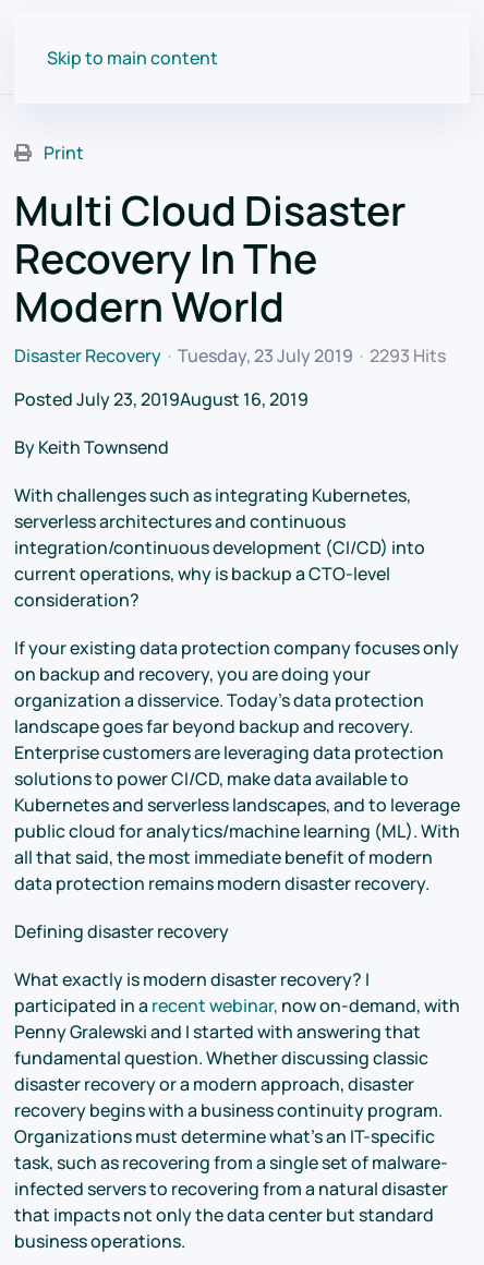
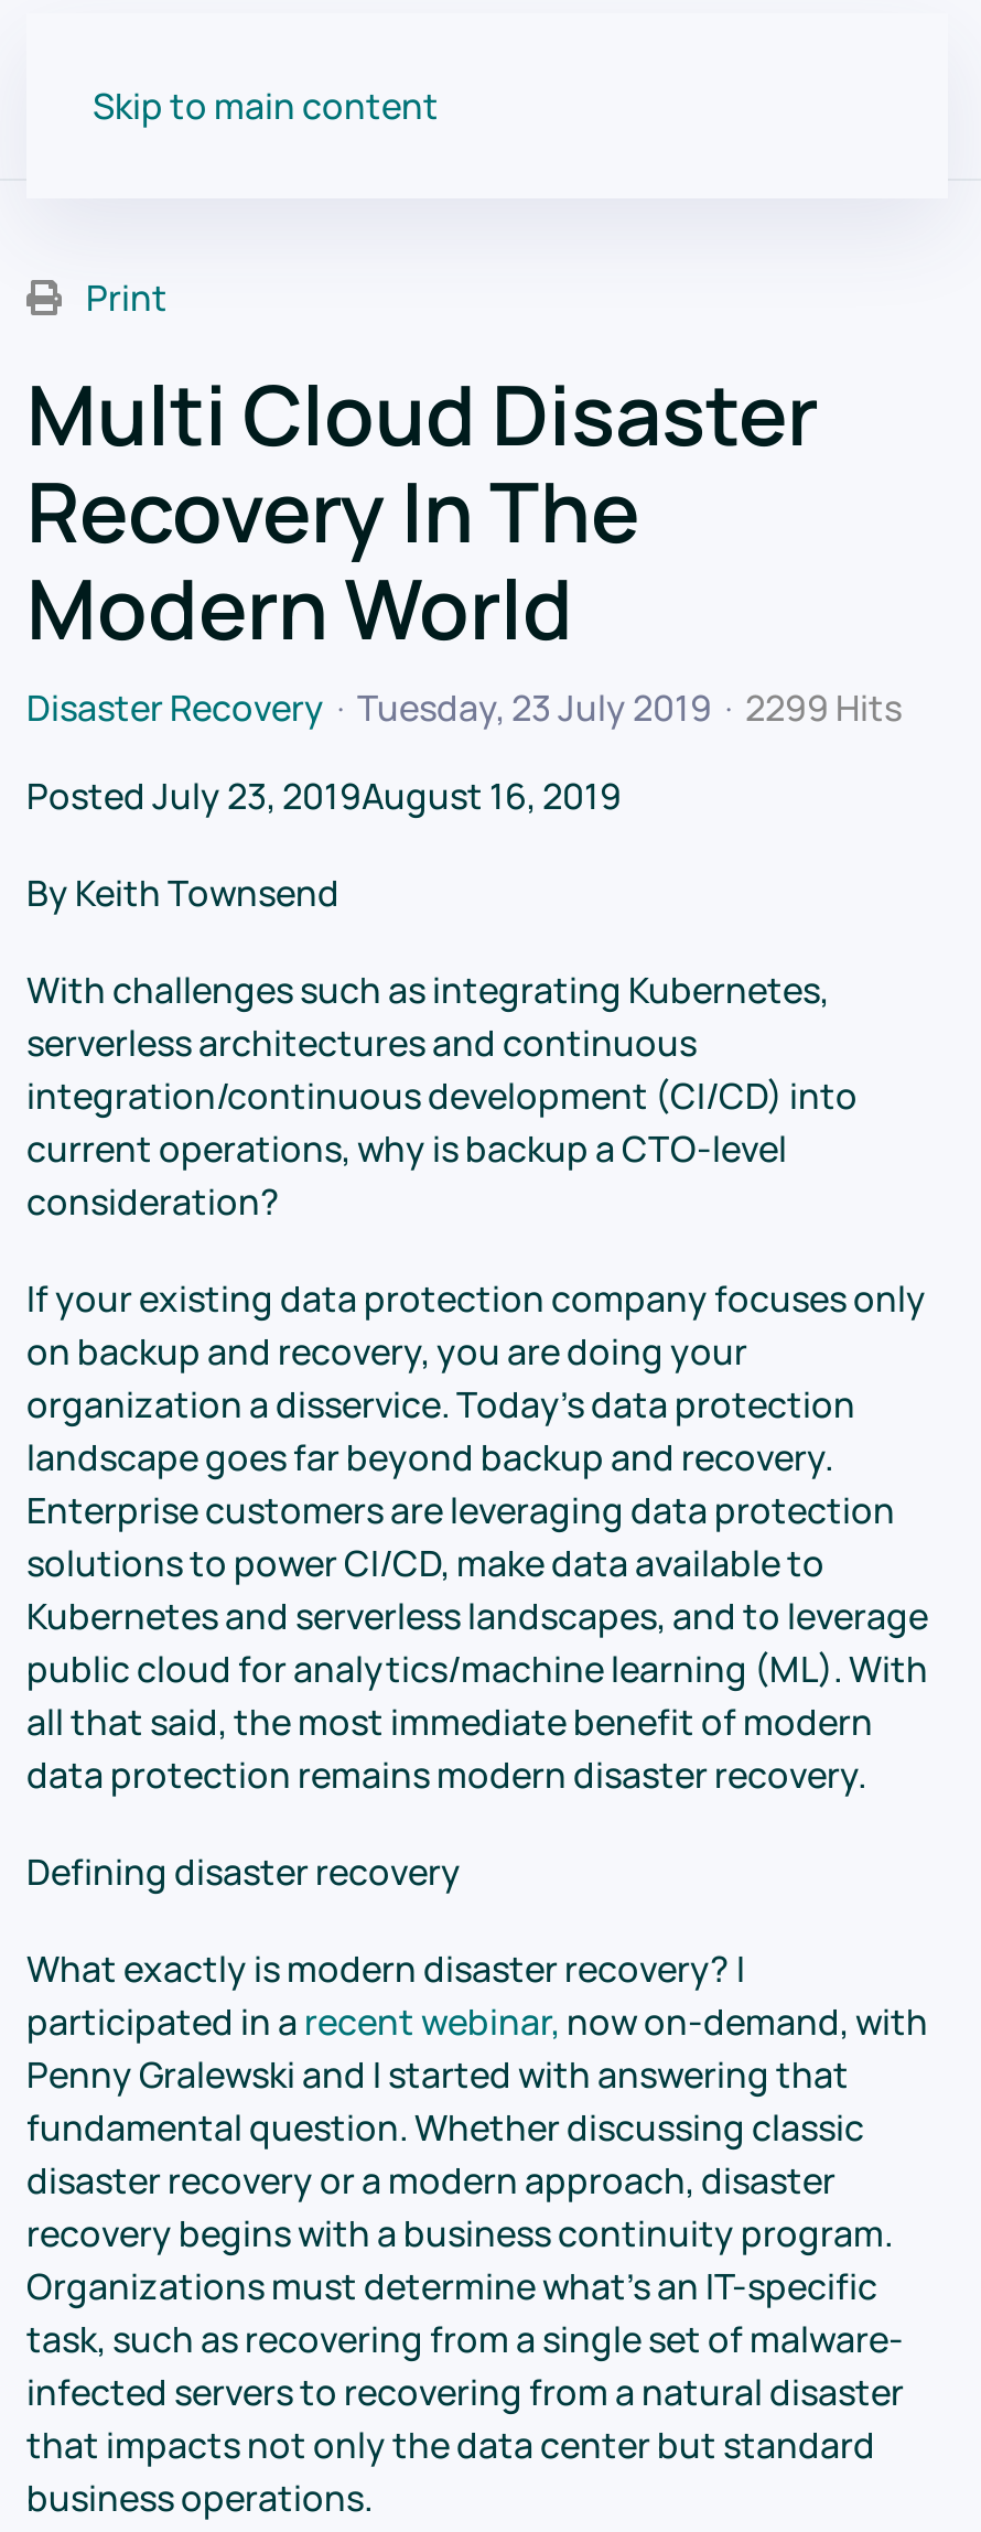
- Disaster Recovery Tuesday, 23 July 2019 2293 Hits
+ Disaster Recovery Tuesday, 23 July 2019 2299 Hits
